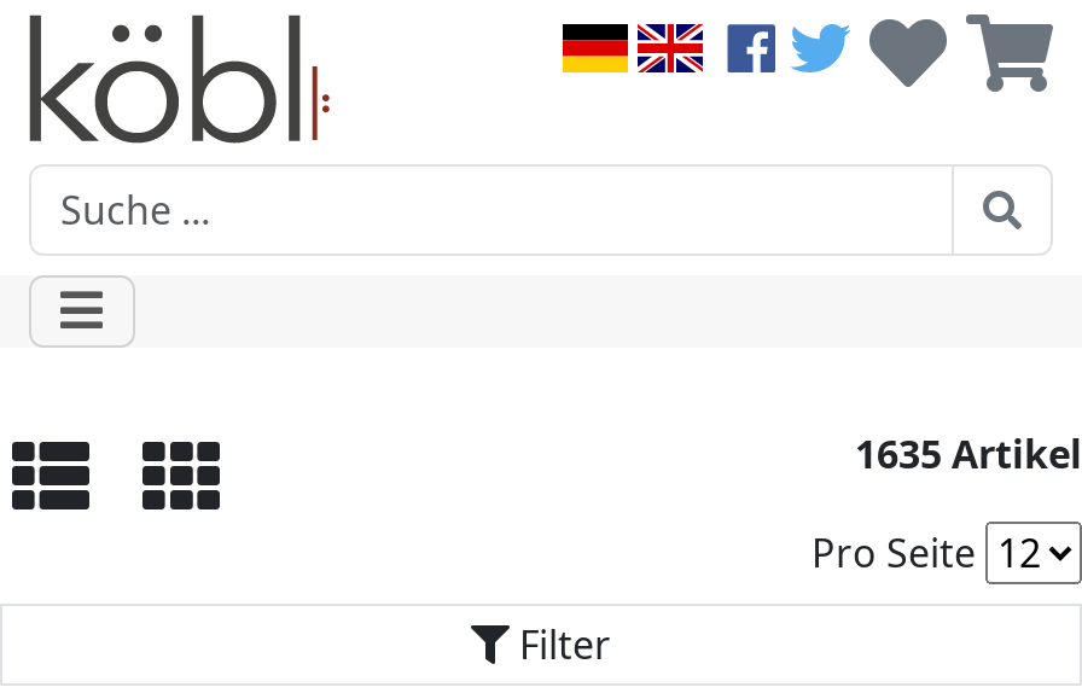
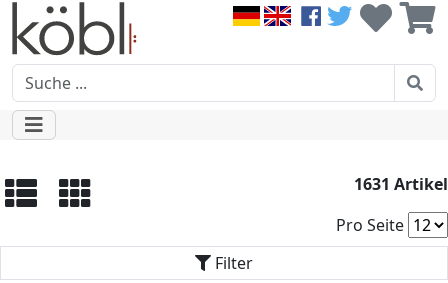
- 1635 Artikel
+ 1631 Artikel
